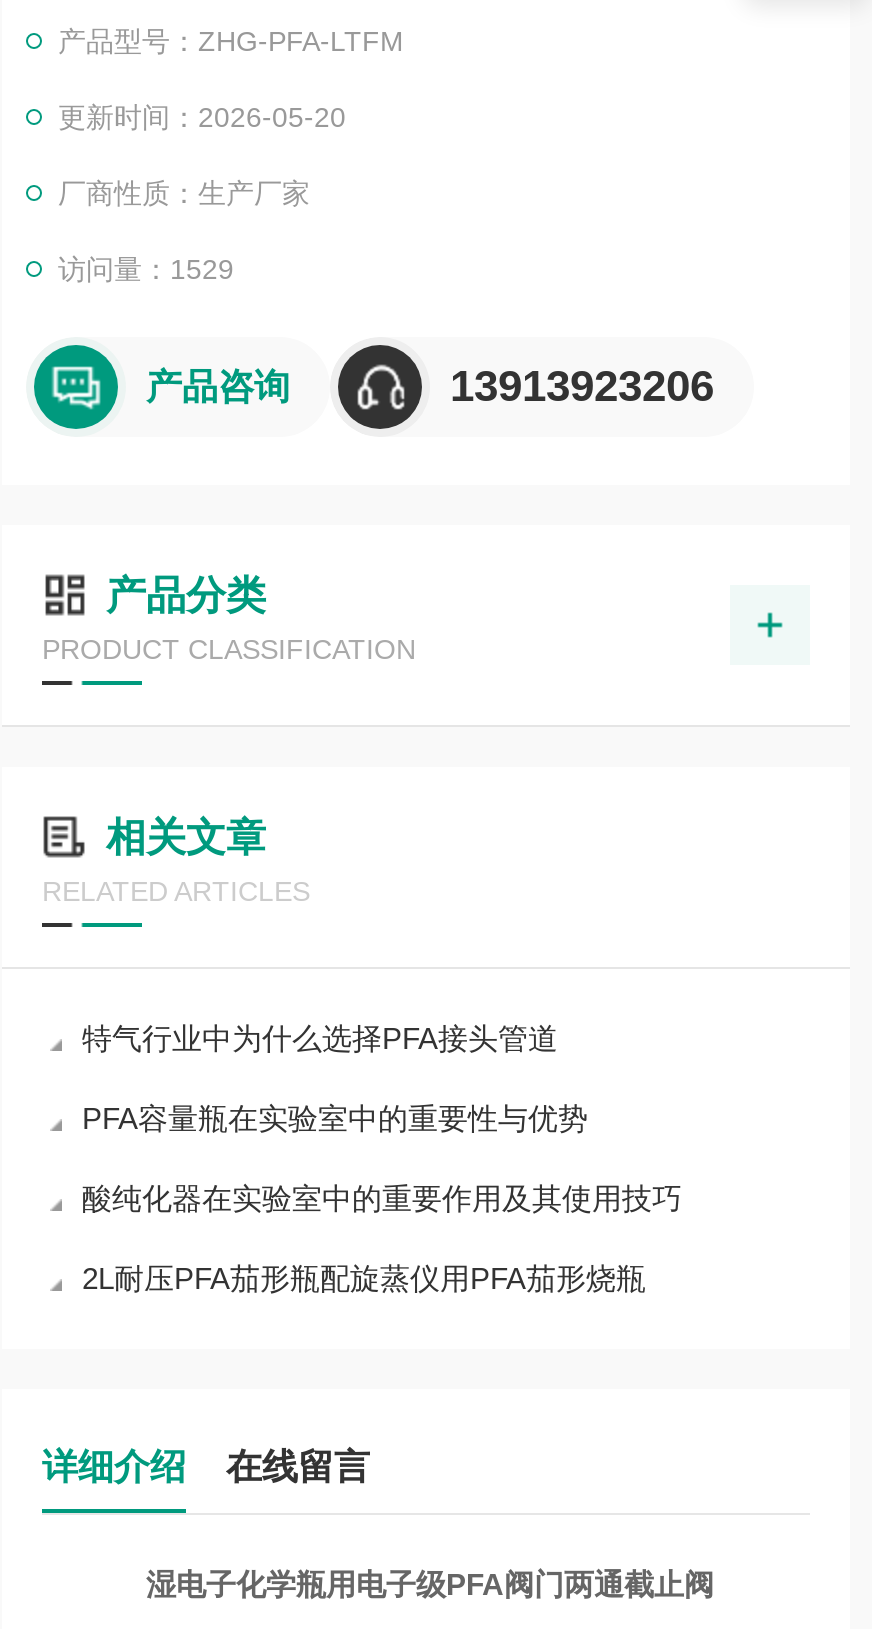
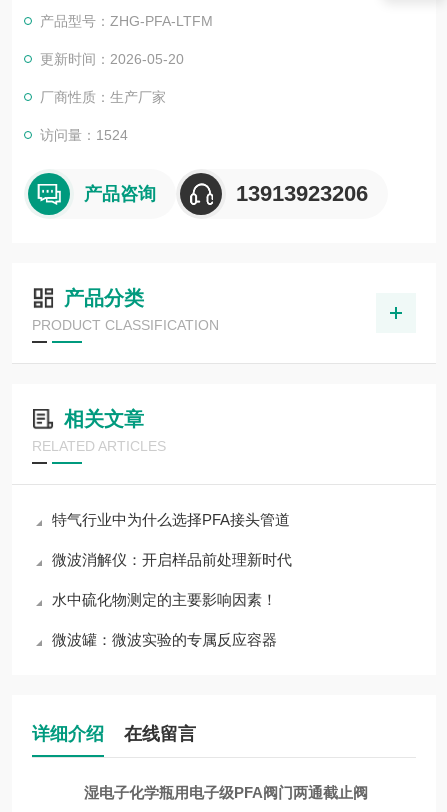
- 访问量：1529
+ 访问量：1524

- PFA容量瓶在实验室中的重要性与优势
+ 微波消解仪：开启样品前处理新时代

- 酸纯化器在实验室中的重要作用及其使用技巧
+ 水中硫化物测定的主要影响因素！

- 2L耐压PFA茄形瓶配旋蒸仪用PFA茄形烧瓶
+ 微波罐：微波实验的专属反应容器
